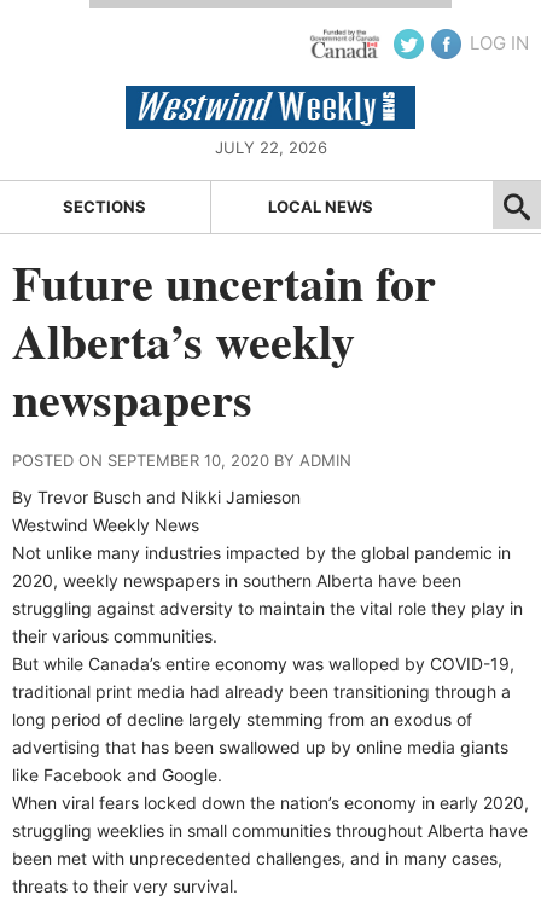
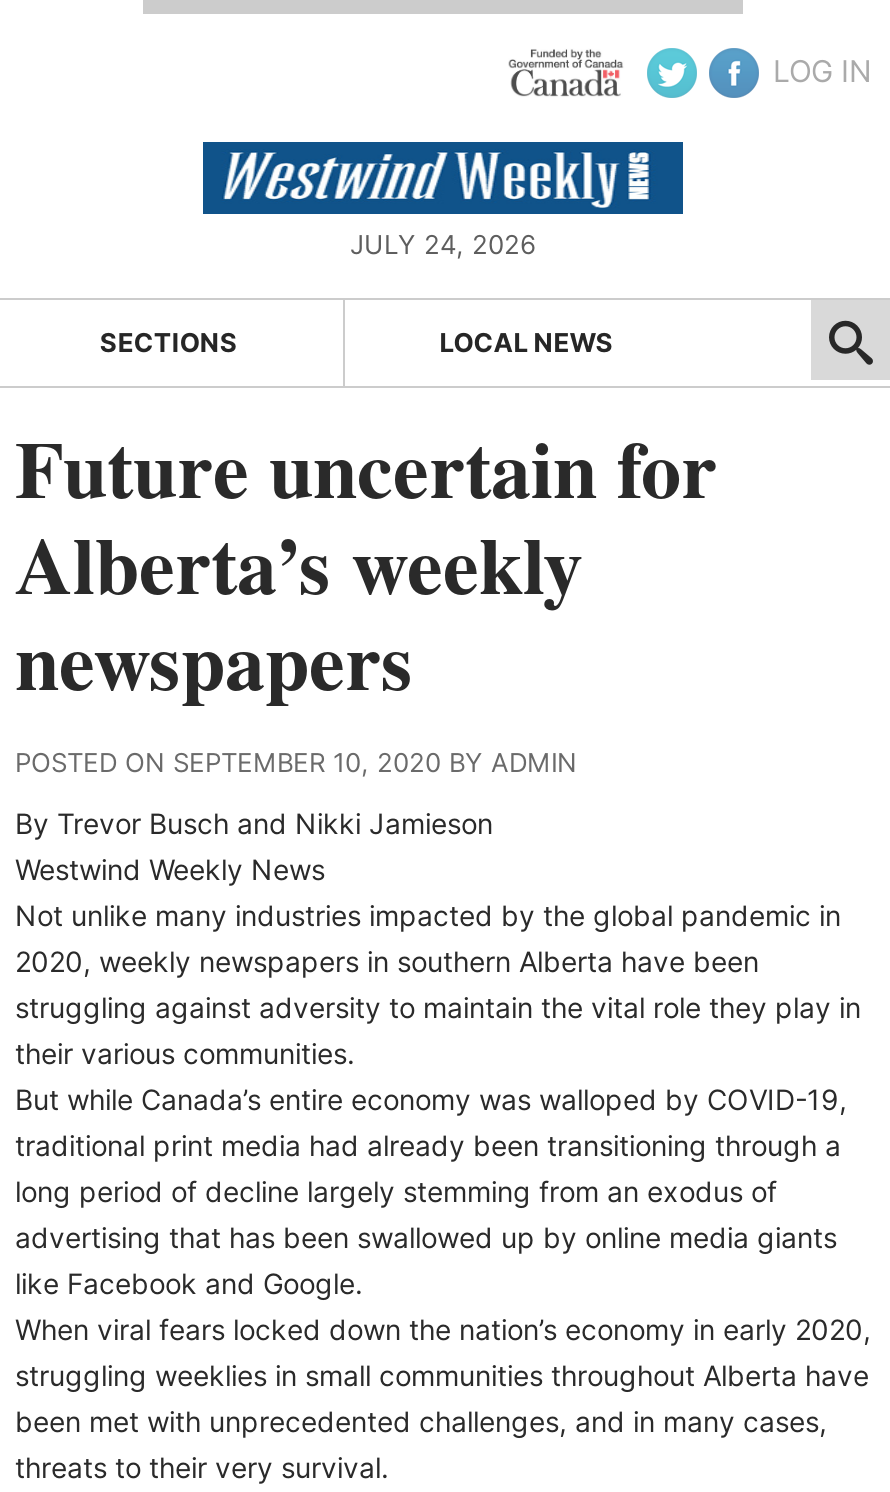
- JULY 22, 2026
+ JULY 24, 2026
